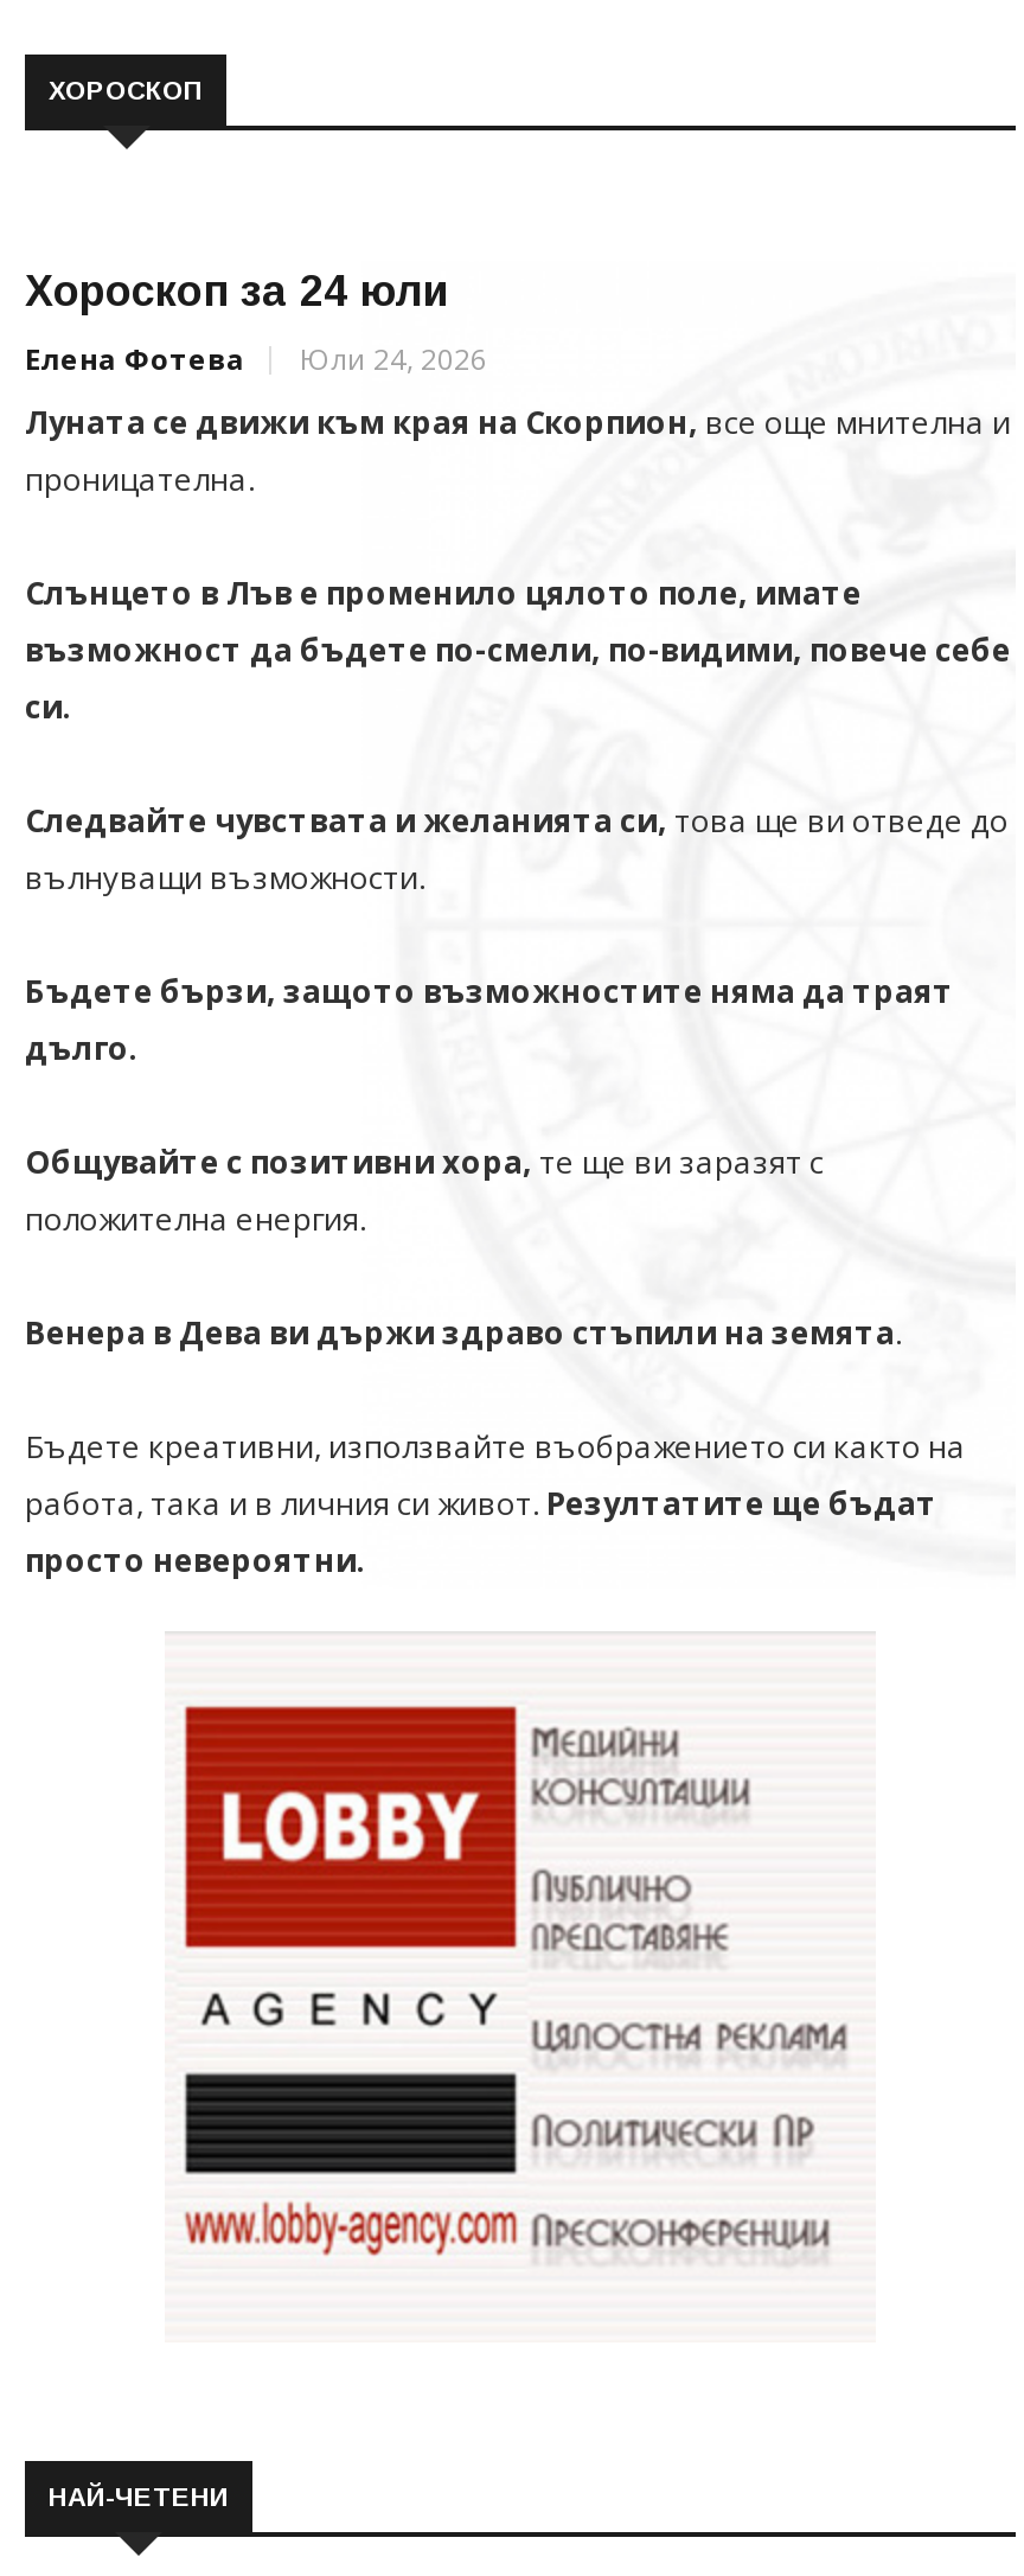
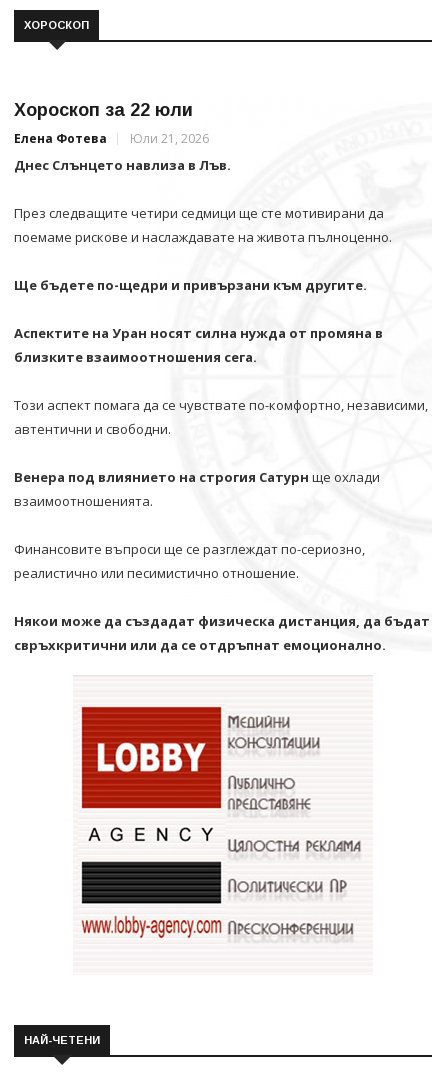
- Хороскоп за 24 юли
+ Хороскоп за 22 юли

- Юли 24, 2026
- Луната се движи към края на Скорпион, все още мнителна и
- проницателна.
- Слънцето в Лъв е променило цялото поле, имате
- възможност да бъдете по-смели, по-видими, повече себе
- си.
- Следвайте чувствата и желанията си, това ще ви отведе до
- вълнуващи възможности.
- Бъдете бързи, защото възможностите няма да траят
- дълго.
- Общувайте с позитивни хора, те ще ви заразят с
- положителна енергия.
- Венера в Дева ви държи здраво стъпили на земята.
- Бъдете креативни, използвайте въображението си както на
- работа, така и в личния си живот. Резултатите ще бъдат
- просто невероятни.
+ Юли 21, 2026
+ Днес Слънцето навлиза в Лъв.
+ През следващите четири седмици ще сте мотивирани да
+ поемаме рискове и наслаждавате на живота пълноценно.
+ Ще бъдете по-щедри и привързани към другите.
+ Аспектите на Уран носят силна нужда от промяна в
+ близките взаимоотношения сега.
+ Този аспект помага да се чувствате по-комфортно, независими,
+ автентични и свободни.
+ Венера под влиянието на строгия Сатурн ще охлади
+ взаимоотношенията.
+ Финансовите въпроси ще се разглеждат по-сериозно,
+ реалистично или песимистично отношение.
+ Някои може да създадат физическа дистанция, да бъдат
+ свръхкритични или да се отдръпнат емоционално.
